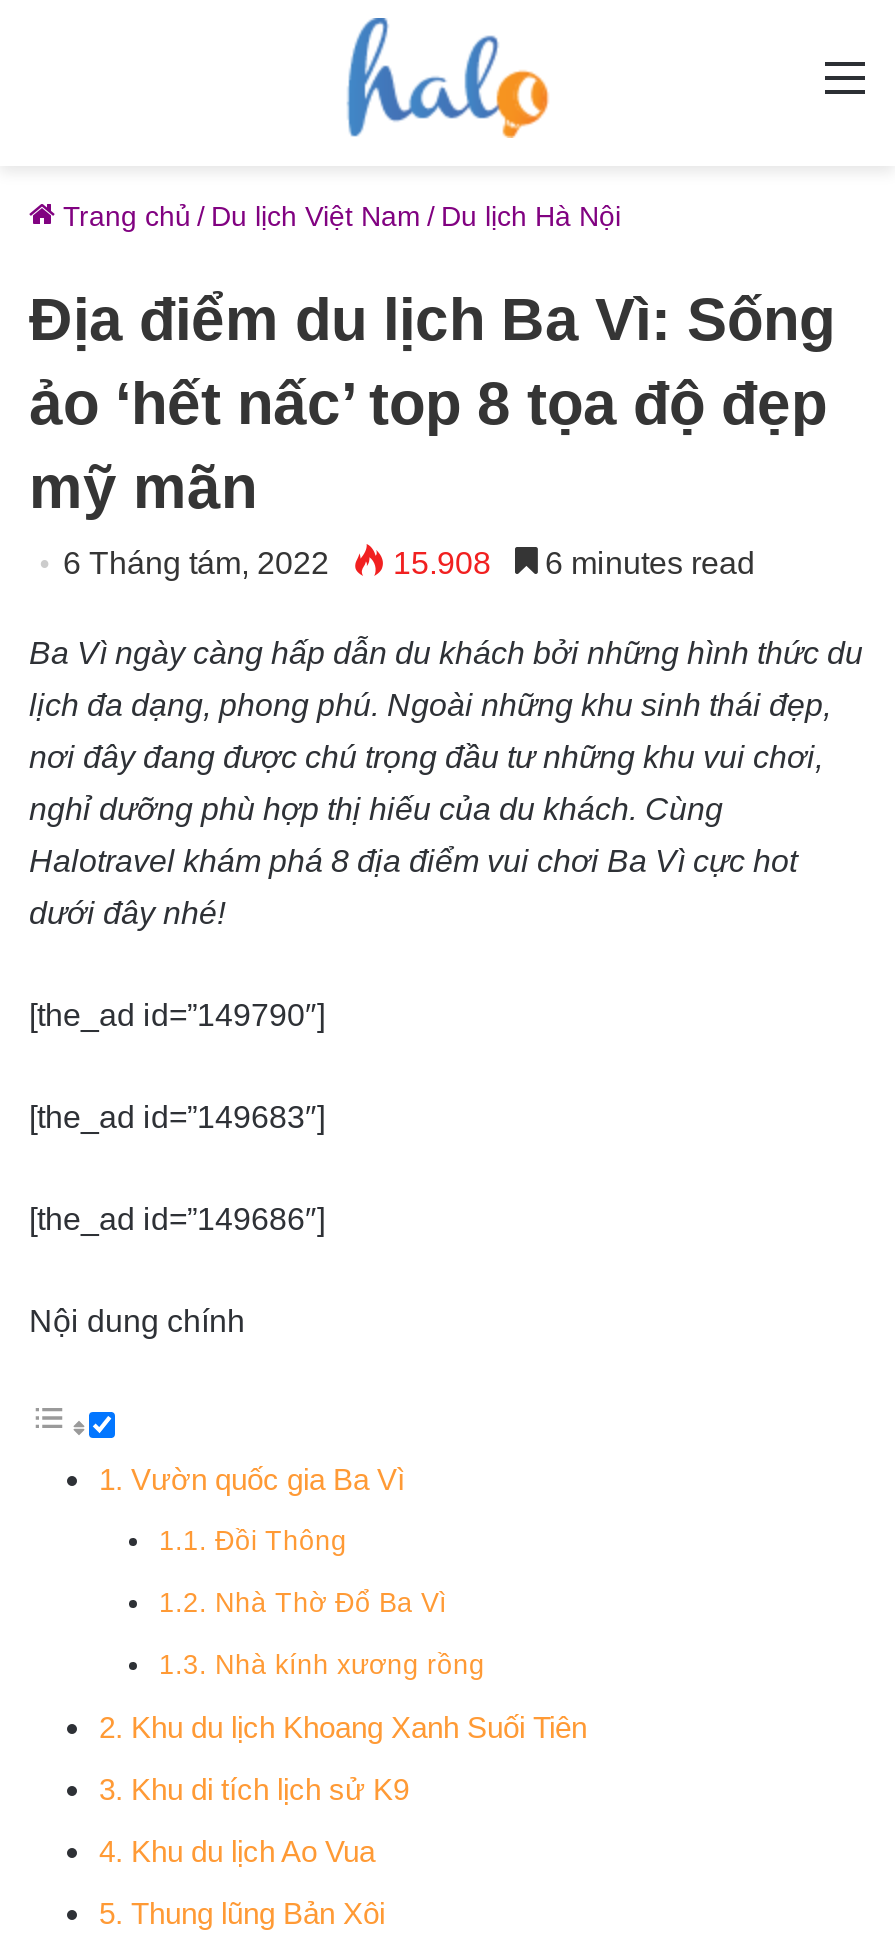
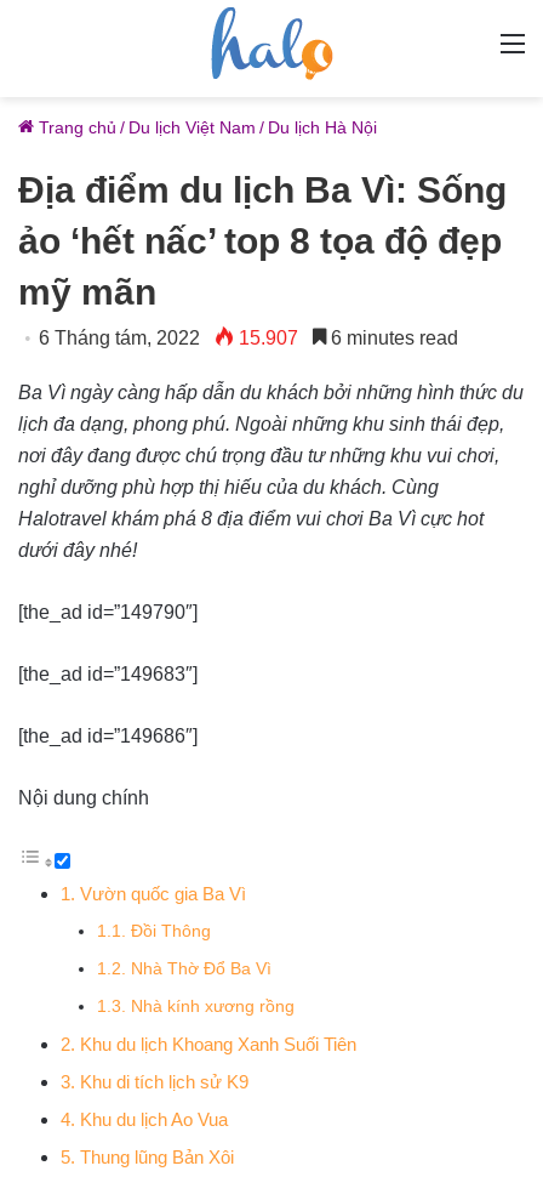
- 6 Tháng tám, 2022 15.908 6 minutes read
+ 6 Tháng tám, 2022 15.907 6 minutes read
